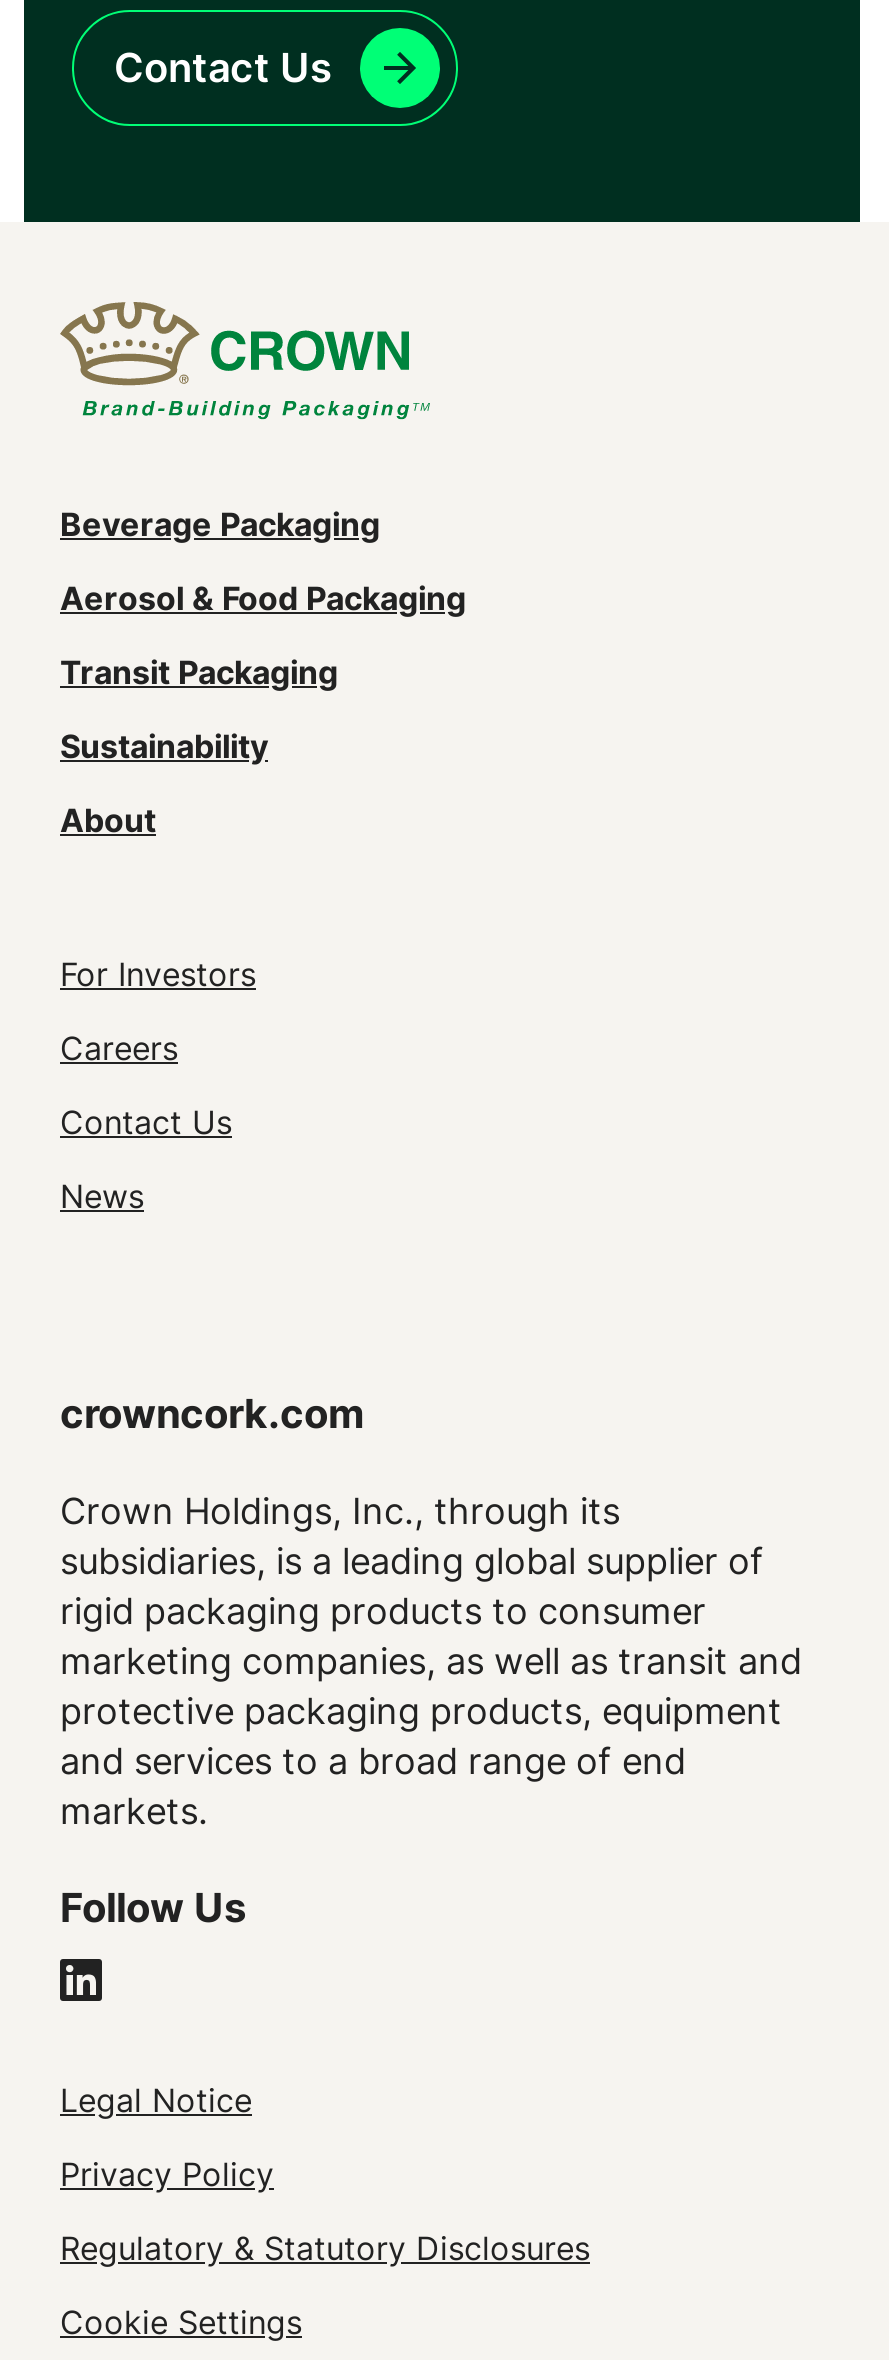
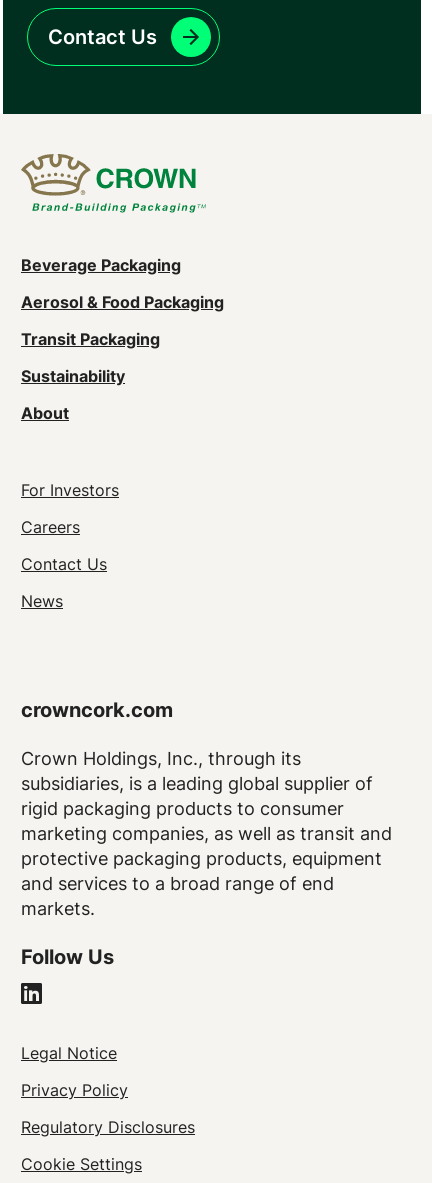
- Regulatory & Statutory Disclosures
+ Regulatory Disclosures
